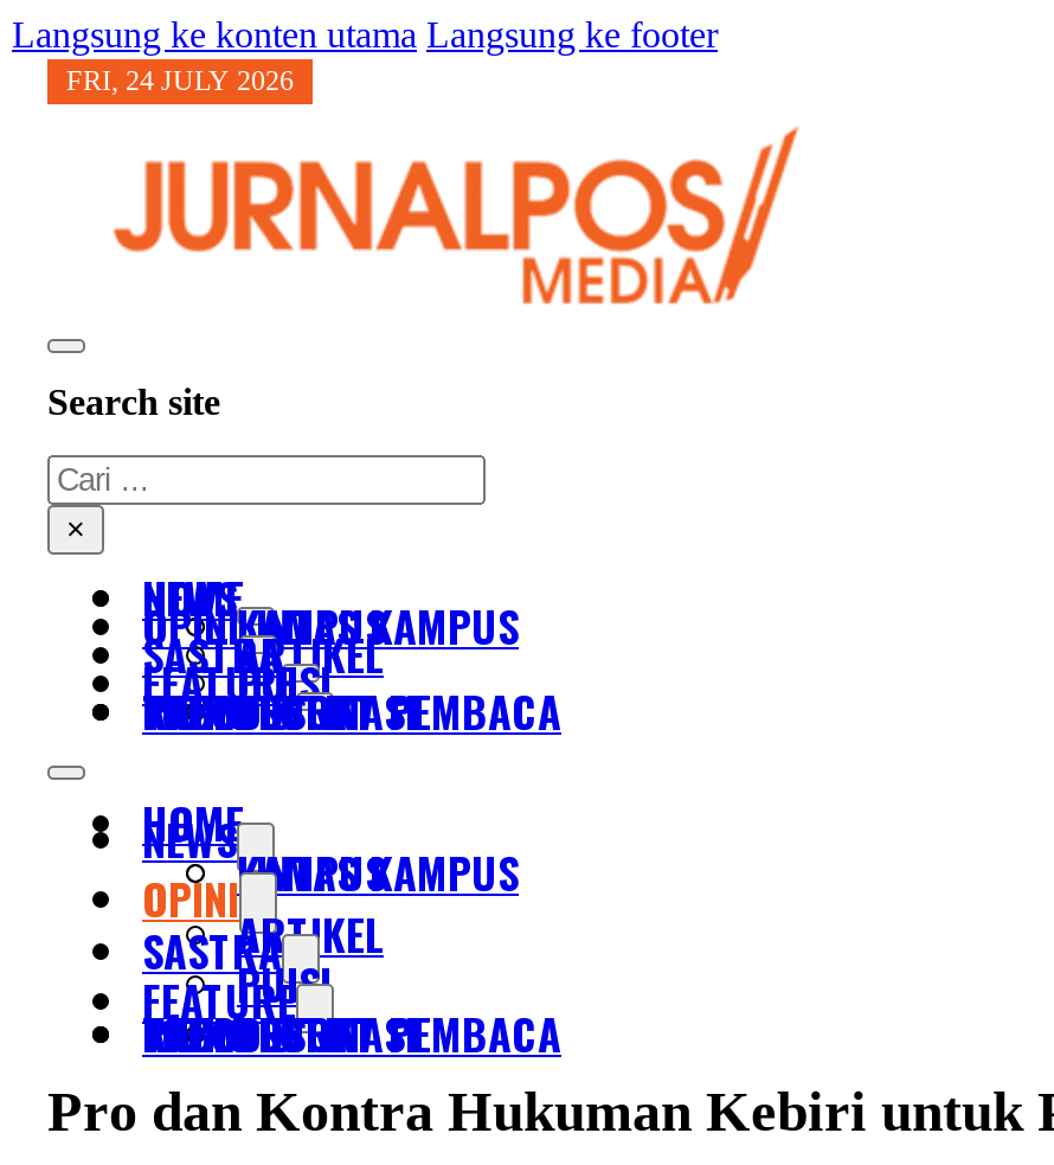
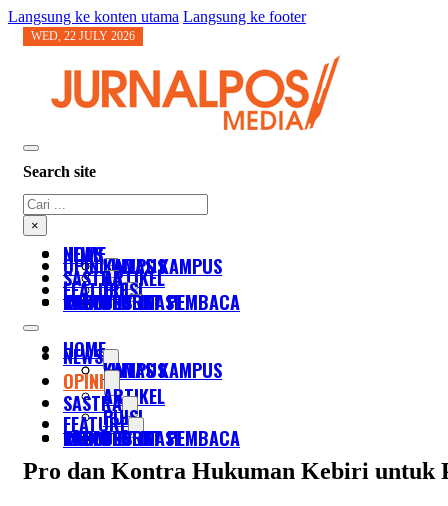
- FRI, 24 JULY 2026
+ WED, 22 JULY 2026
